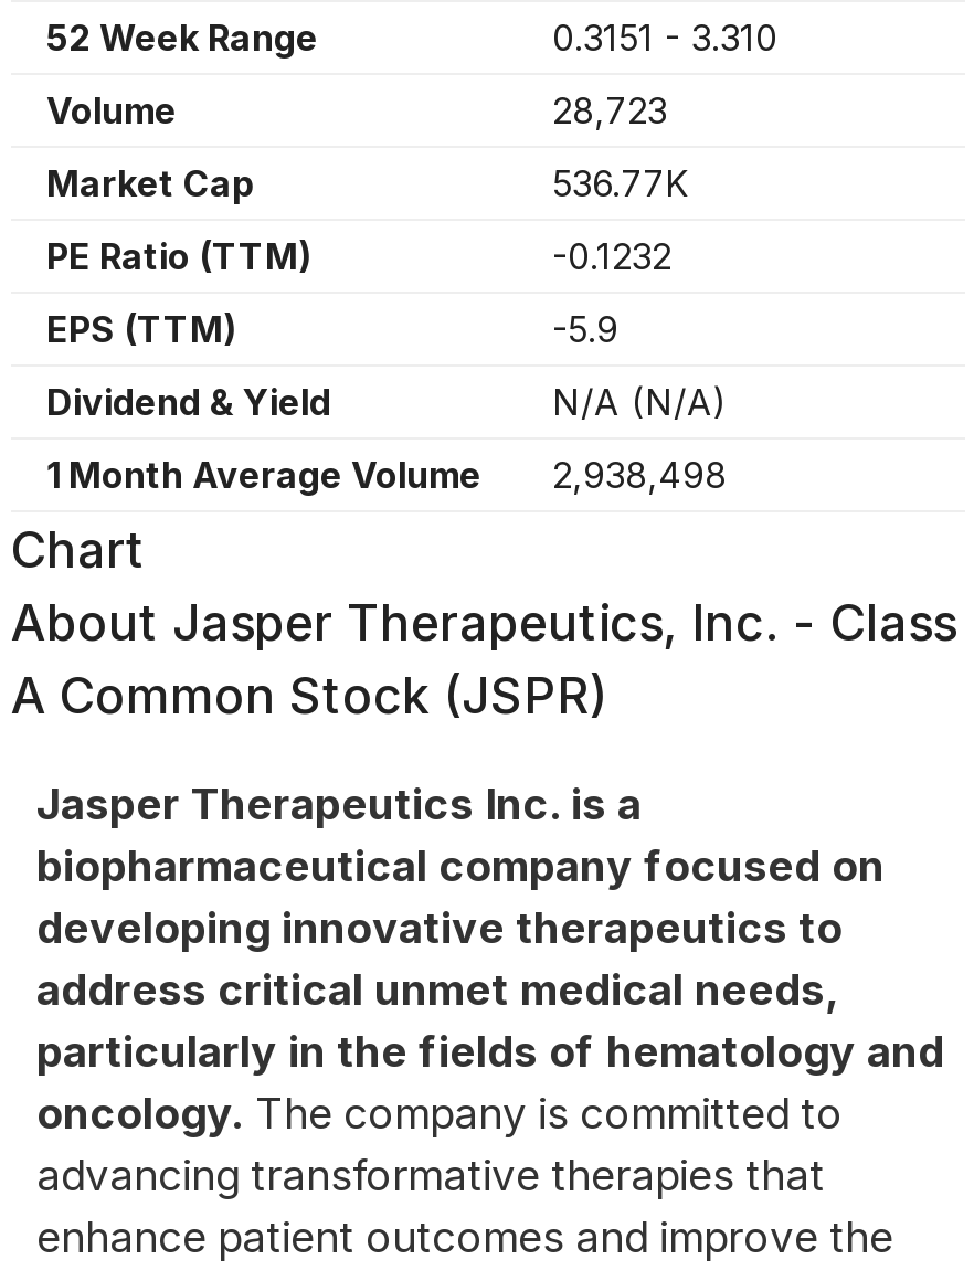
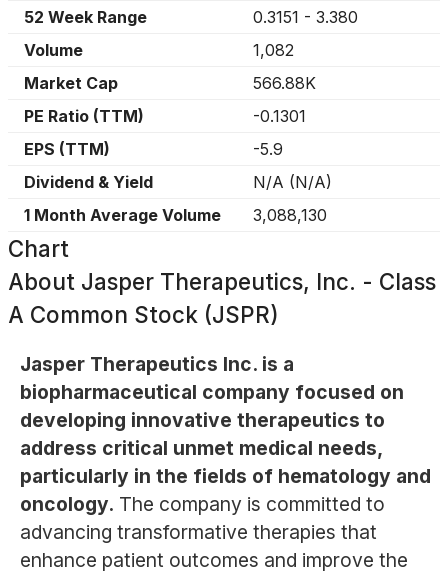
- 0.3151 - 3.310
+ 0.3151 - 3.380

- 28,723
+ 1,082

- 536.77K
+ 566.88K

- -0.1232
+ -0.1301

- 1 Month Average Volume 2,938,498
+ 1 Month Average Volume 3,088,130
